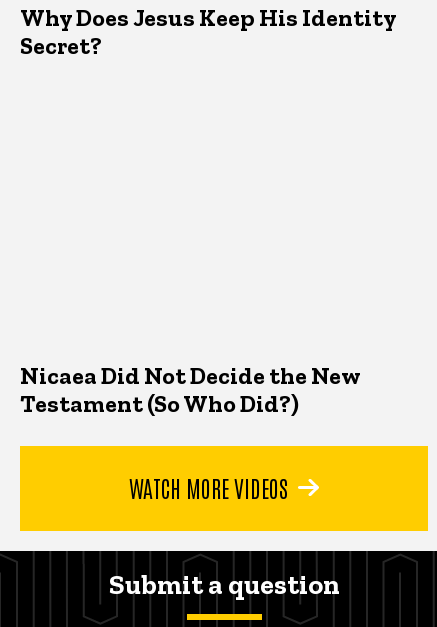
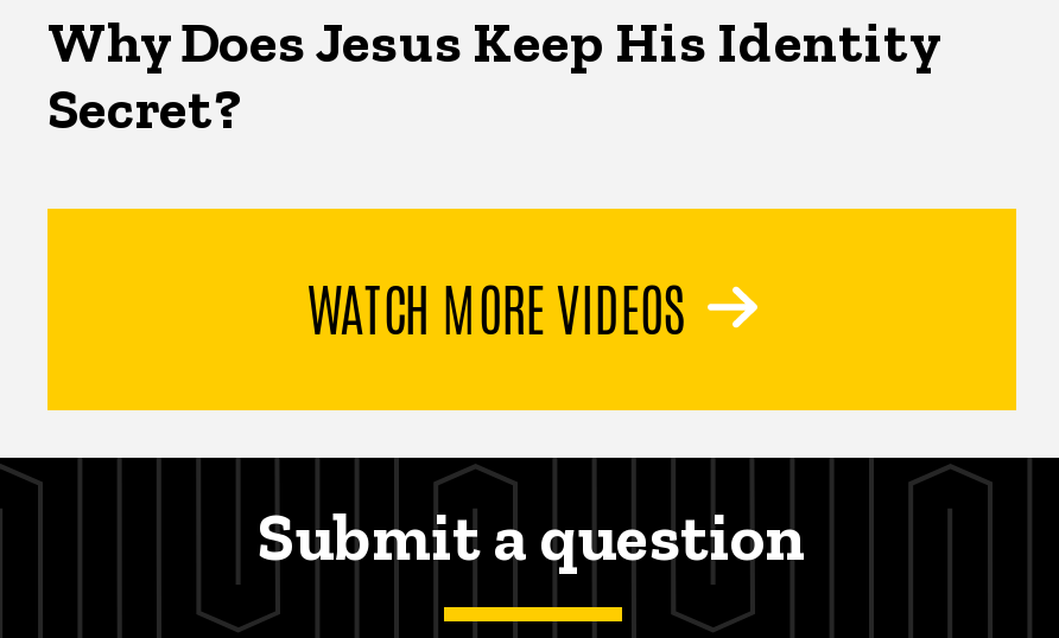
- Nicaea Did Not Decide the New
- Testament (So Who Did?)
